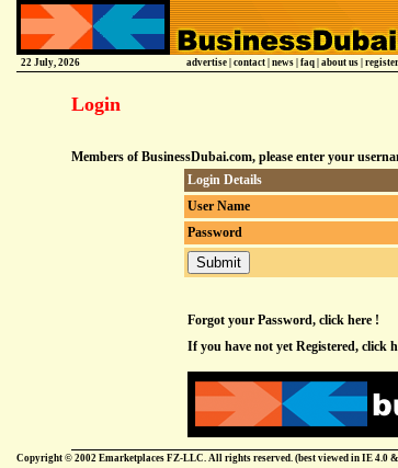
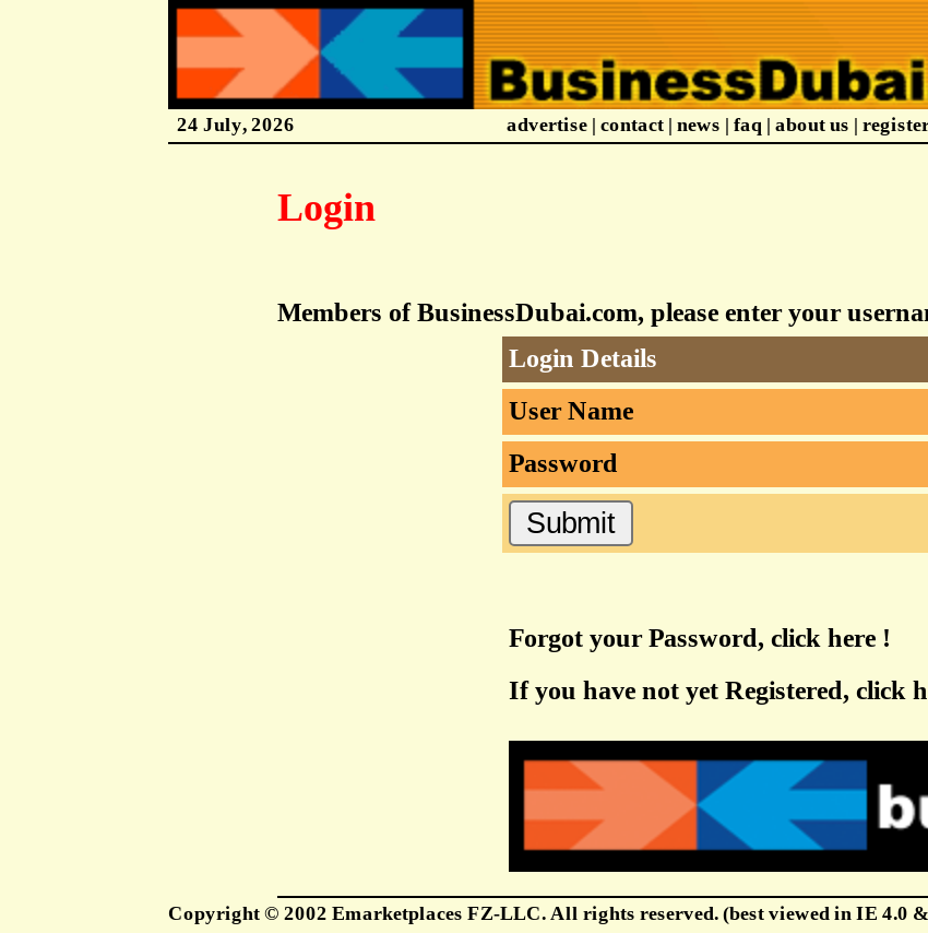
- 22 July, 2026
+ 24 July, 2026
